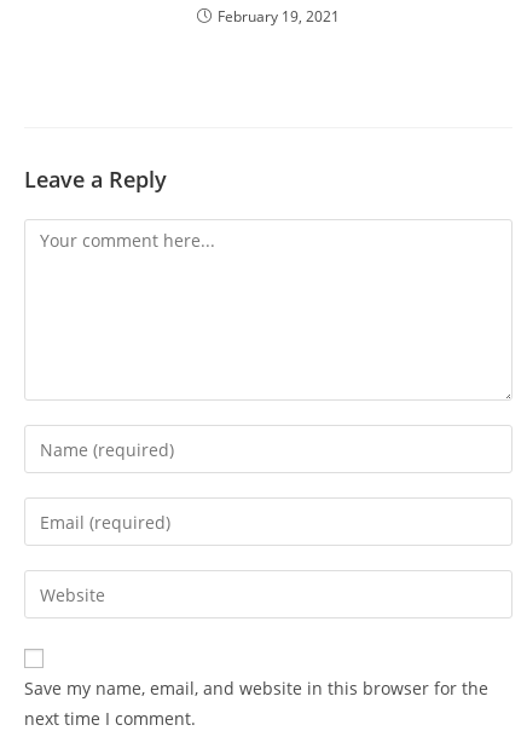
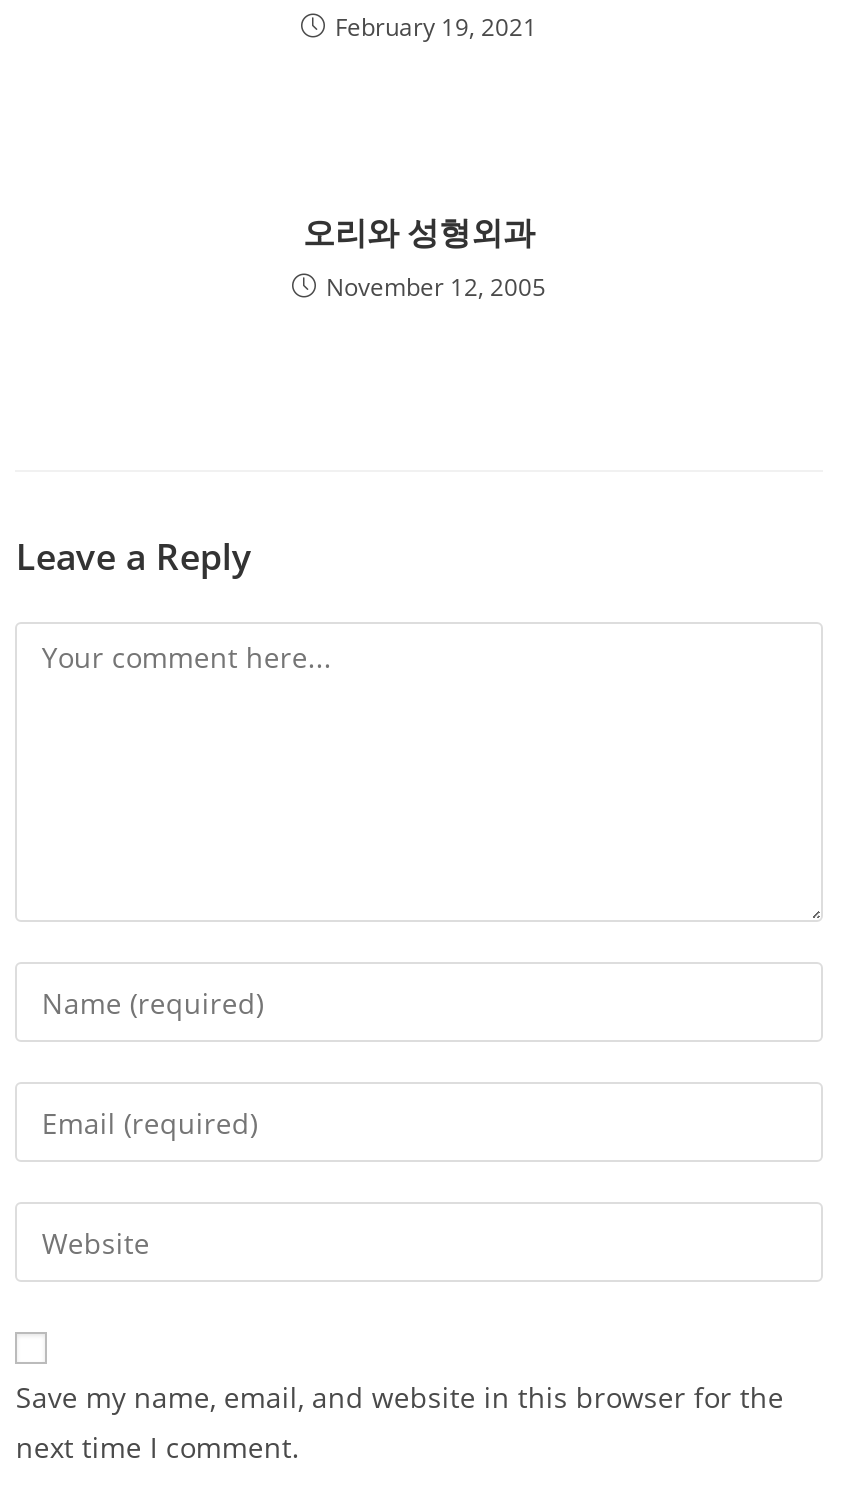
+ 오리와 성형외과
+ November 12, 2005
